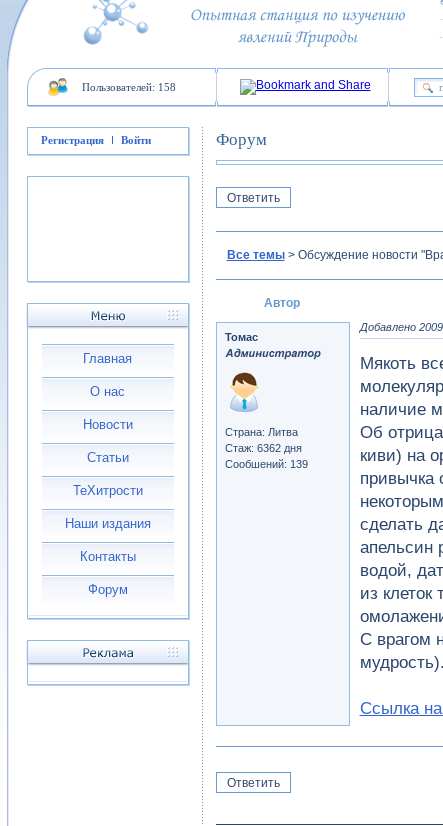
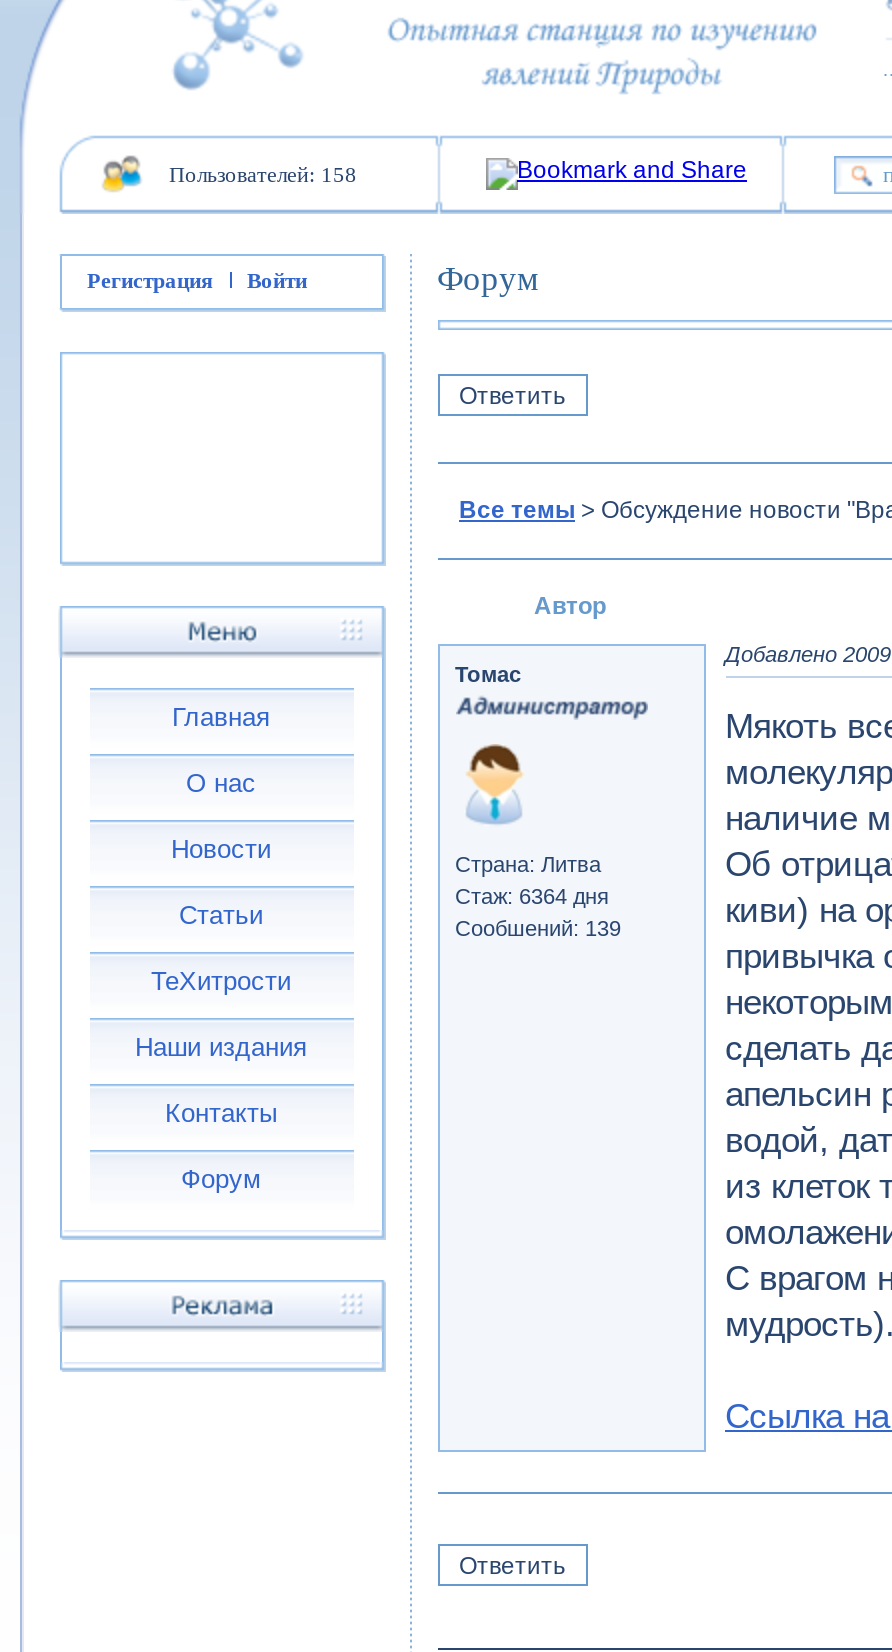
- Стаж: 6362 дня
+ Стаж: 6364 дня
